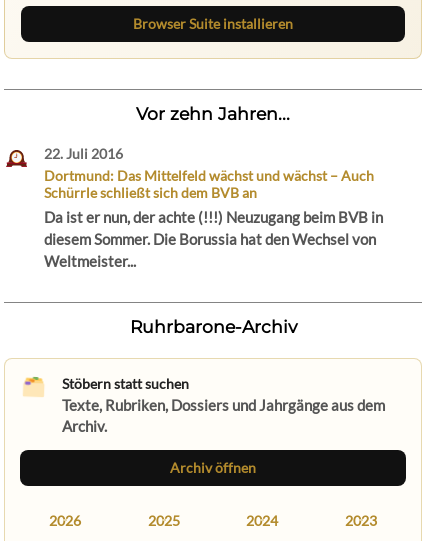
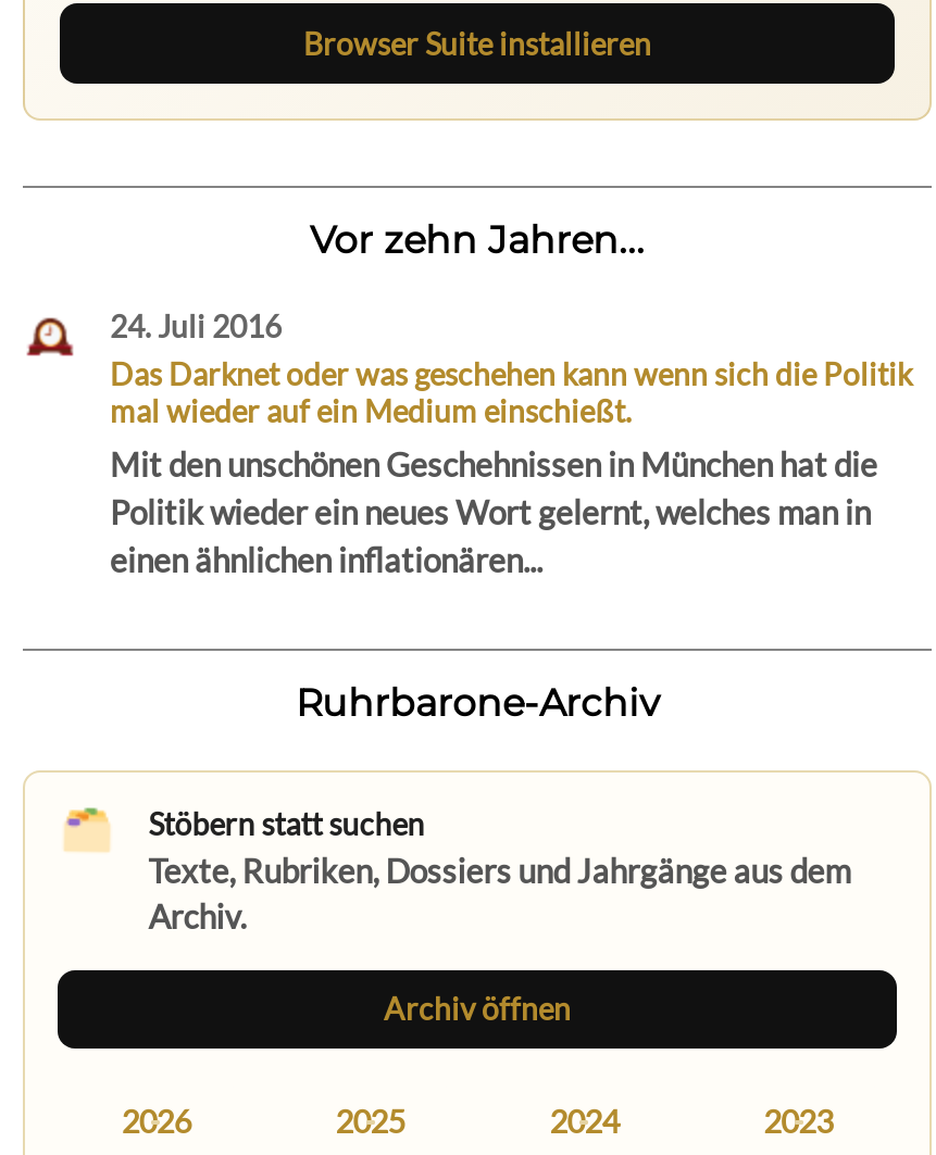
- 22. Juli 2016
- Dortmund: Das Mittelfeld wächst und wächst – Auch
- Schürrle schließt sich dem BVB an
- Da ist er nun, der achte (!!!) Neuzugang beim BVB in
- diesem Sommer. Die Borussia hat den Wechsel von
- Weltmeister...
+ 24. Juli 2016
+ Das Darknet oder was geschehen kann wenn sich die Politik
+ mal wieder auf ein Medium einschießt.
+ Mit den unschönen Geschehnissen in München hat die
+ Politik wieder ein neues Wort gelernt, welches man in
+ einen ähnlichen inflationären...
